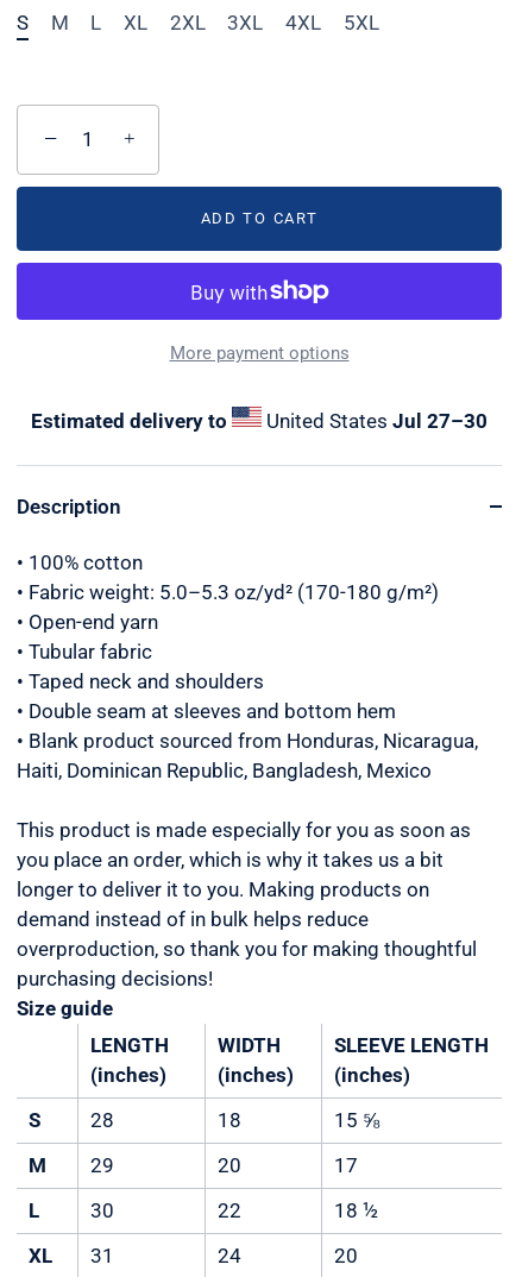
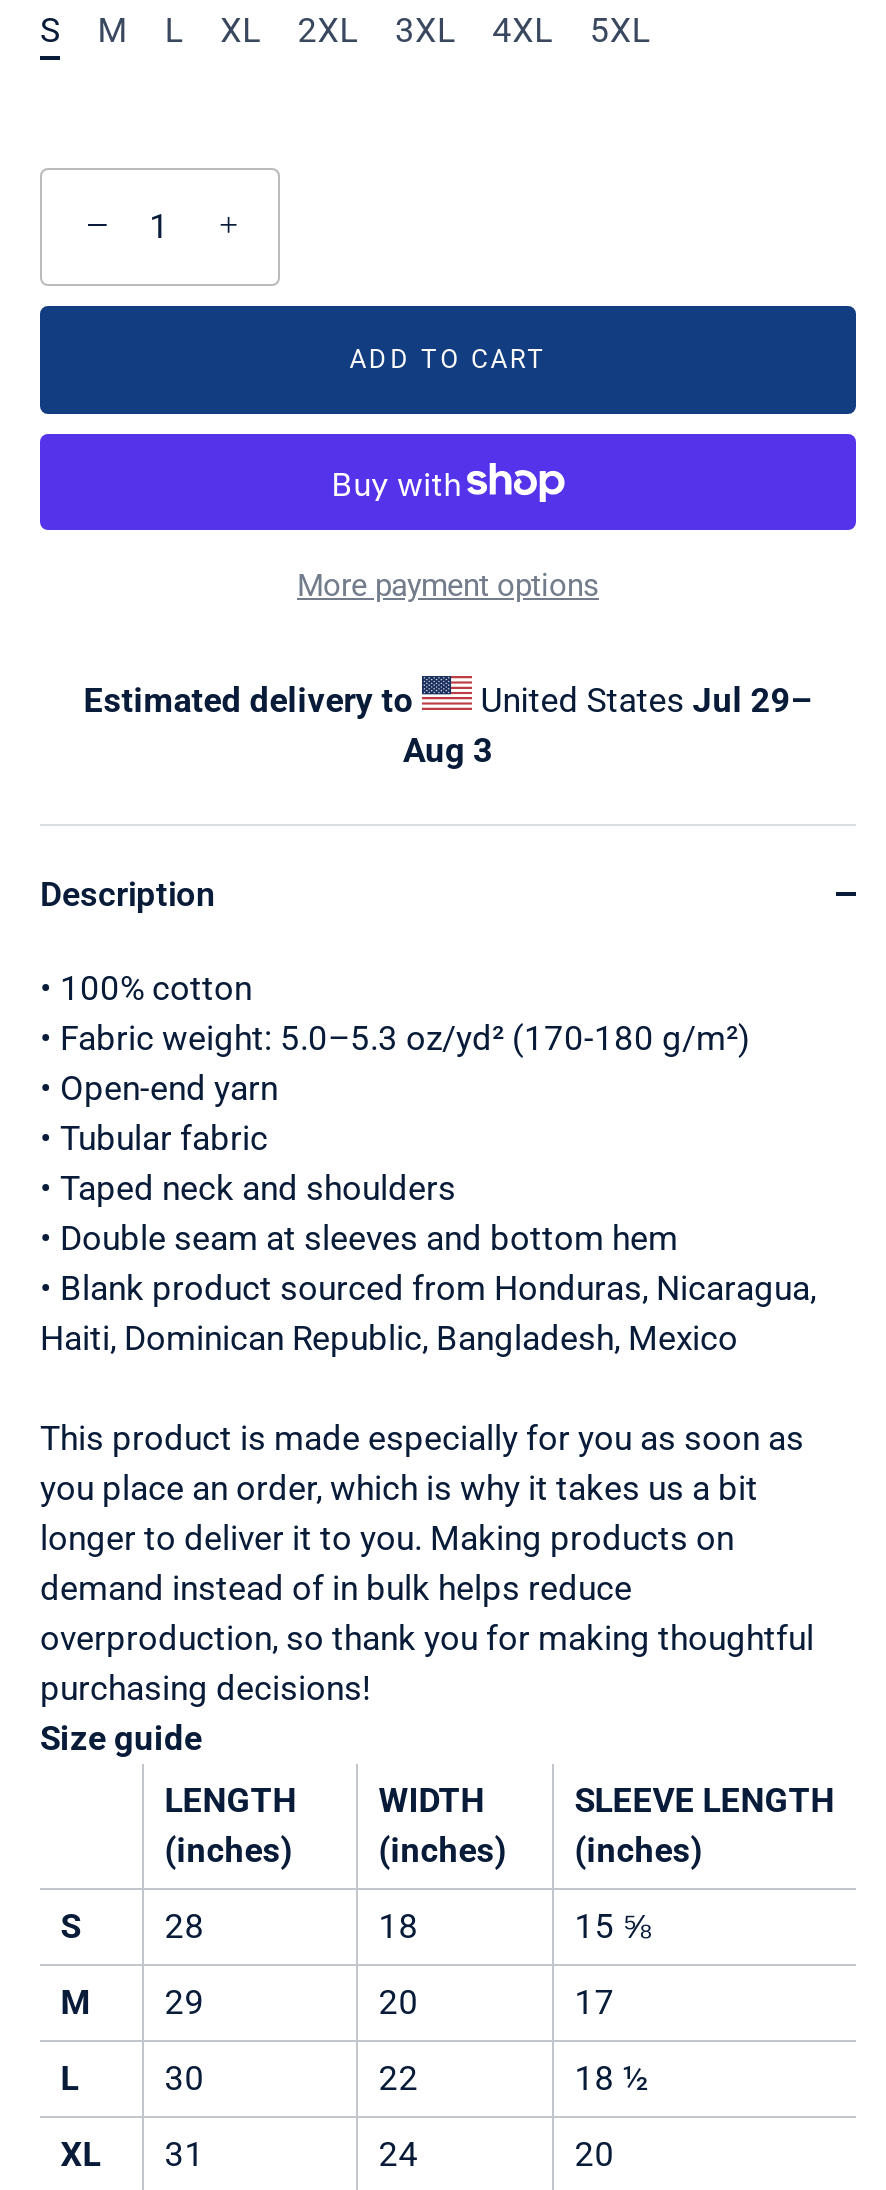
- United States Jul 27–30
+ United States Jul 29–
+ Aug 3
